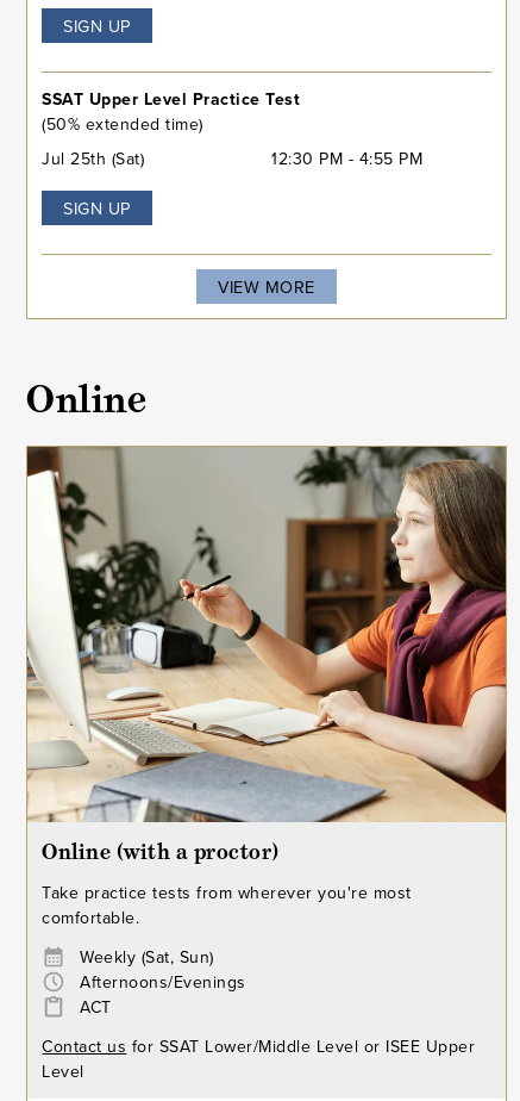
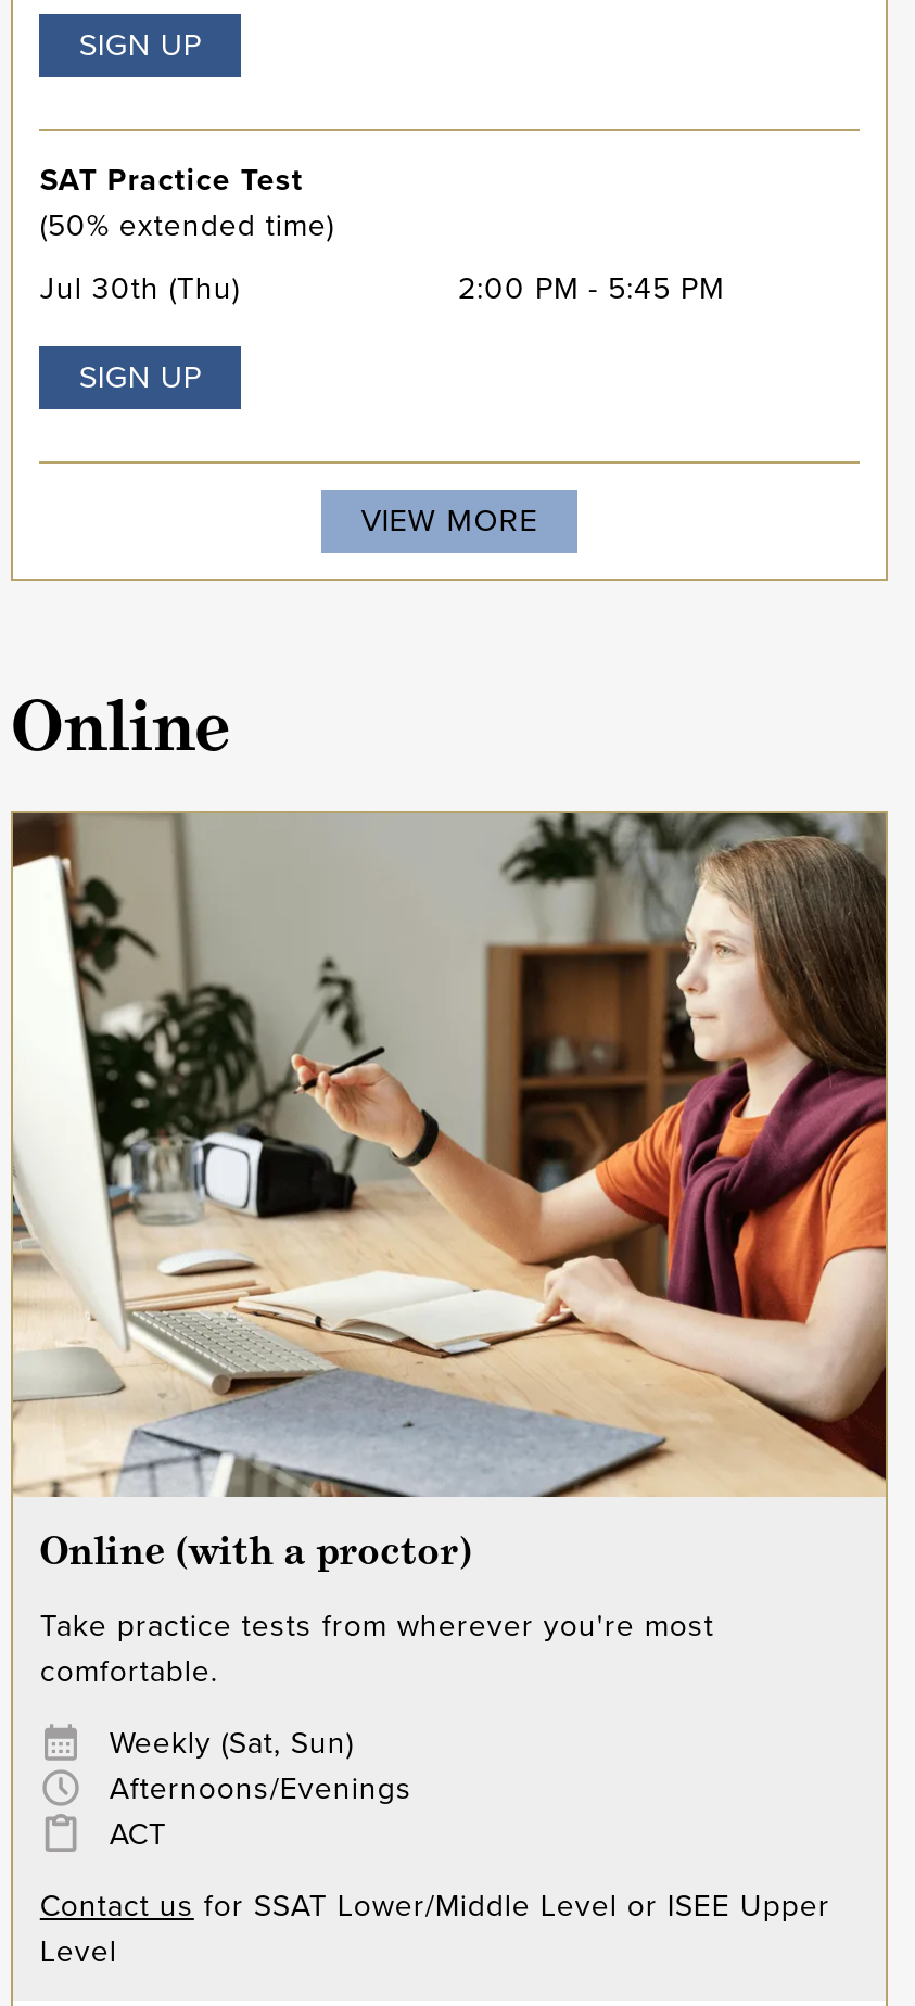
- SSAT Upper Level Practice Test
+ SAT Practice Test

- Jul 25th (Sat)
+ Jul 30th (Thu)

- 12:30 PM - 4:55 PM
+ 2:00 PM - 5:45 PM
